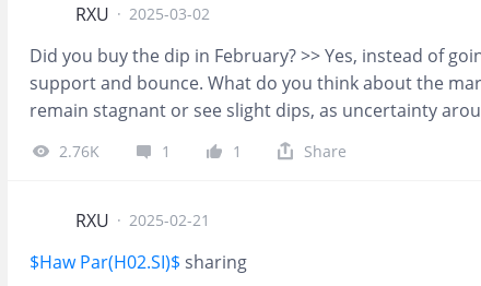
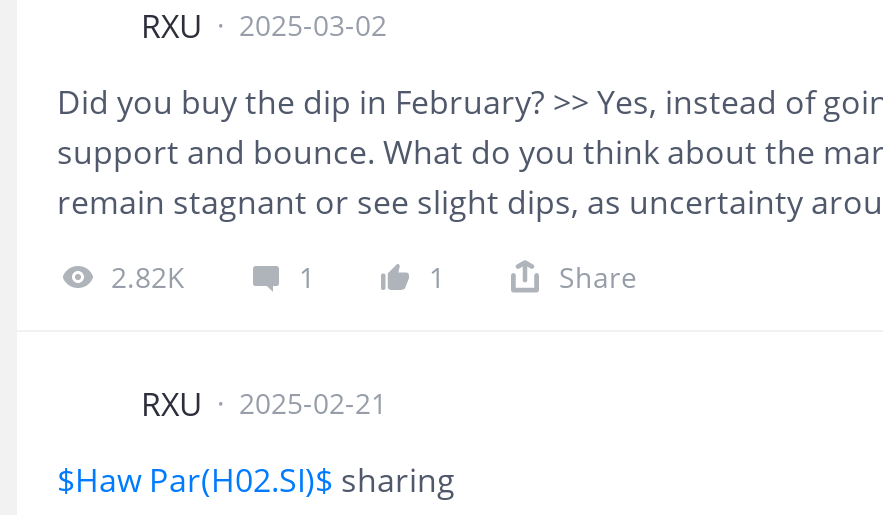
- 2.76K
+ 2.82K
